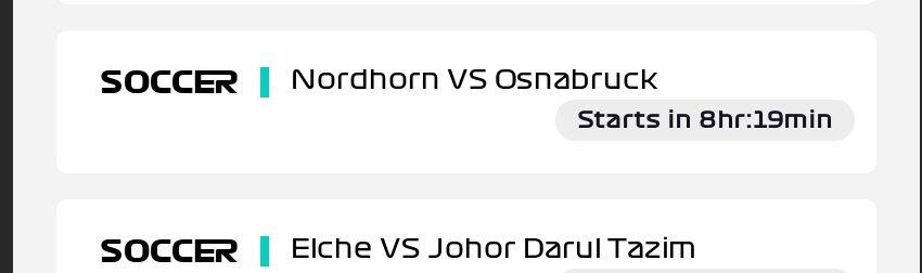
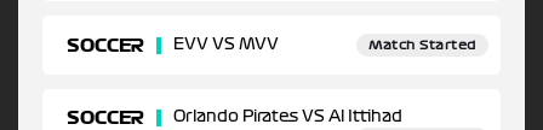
- Nordhorn VS Osnabruck
- Starts in 8hr:19min
+ EVV VS MVV
+ Match Started

- Elche VS Johor Darul Tazim
+ Orlando Pirates VS Al Ittihad
